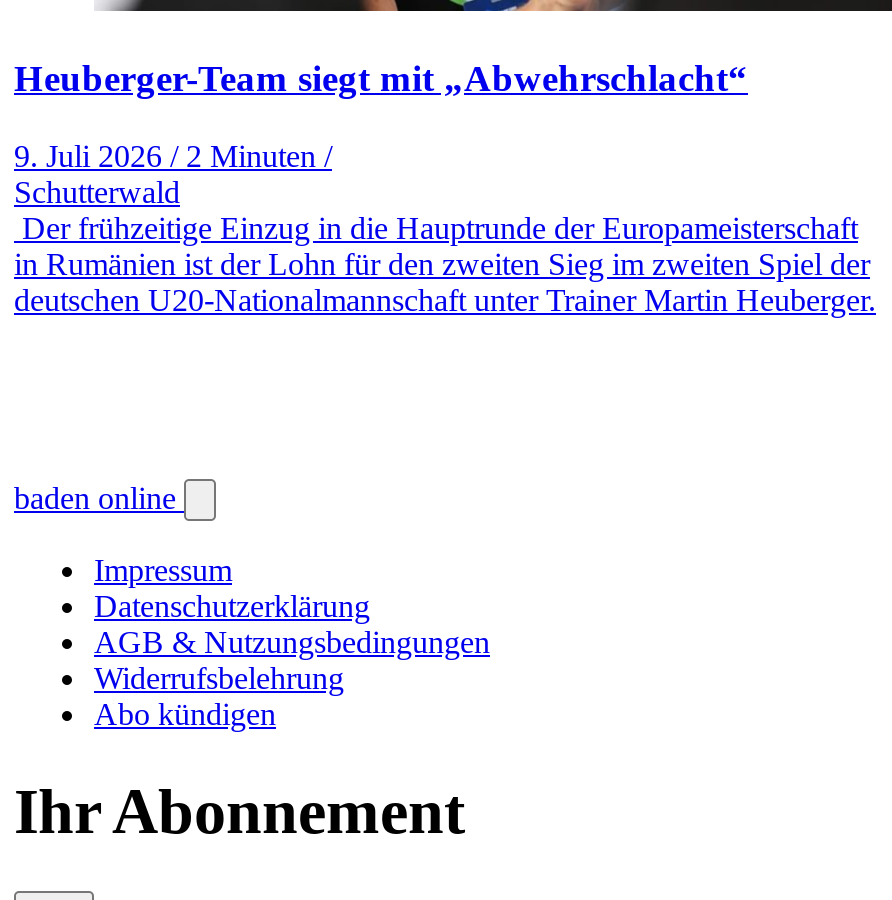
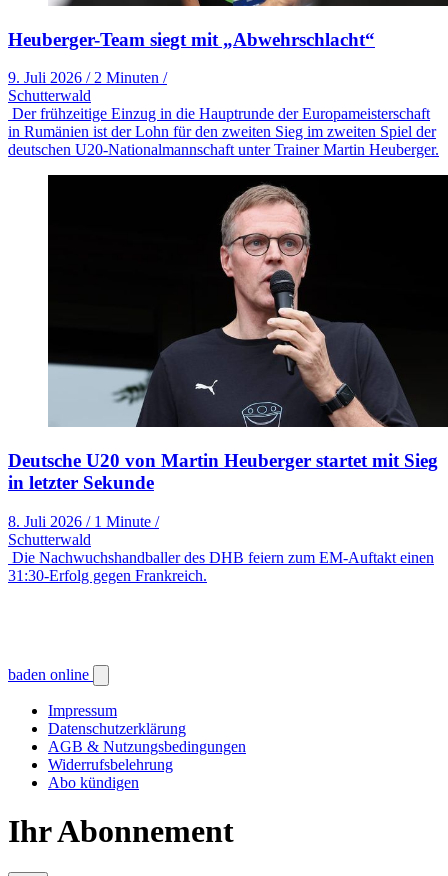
+ [image]
+ Deutsche U20 von Martin Heuberger startet mit Sieg
+ in letzter Sekunde
+ 8. Juli 2026 / 1 Minute /
+ Schutterwald
+ Die Nachwuchshandballer des DHB feiern zum EM-Auftakt einen
+ 31:30-Erfolg gegen Frankreich.
